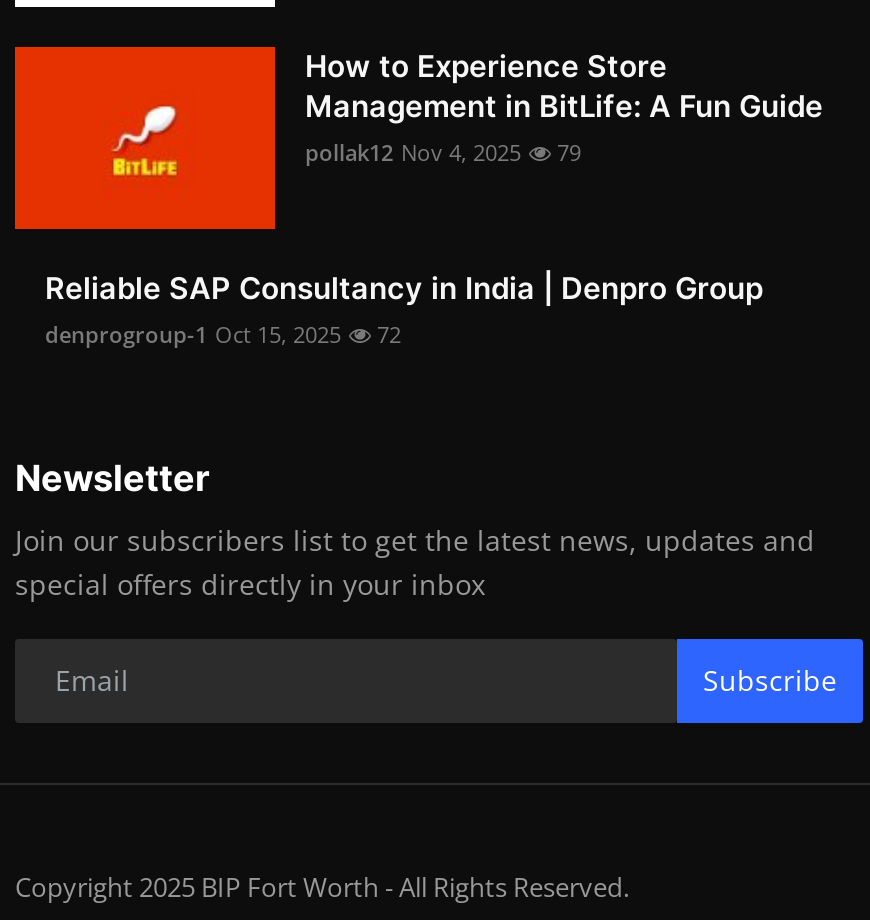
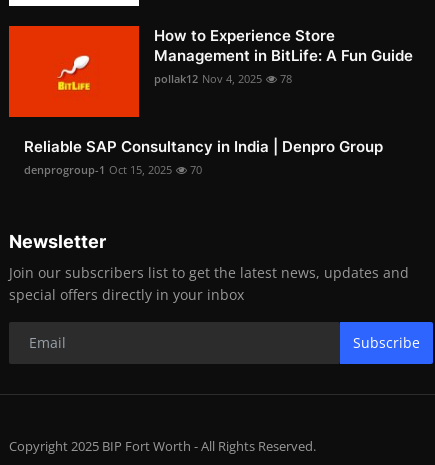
- pollak12 Nov 4, 2025 79
+ pollak12 Nov 4, 2025 78

- denprogroup-1 Oct 15, 2025 72
+ denprogroup-1 Oct 15, 2025 70
